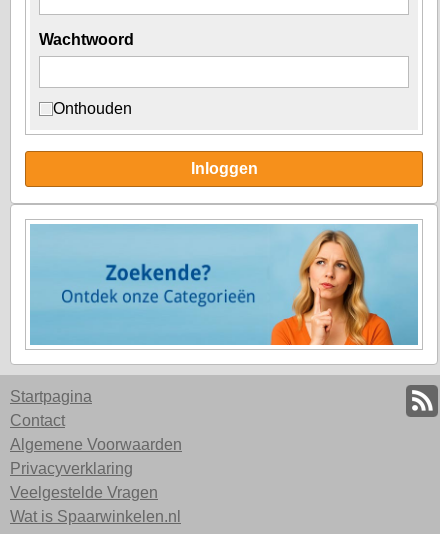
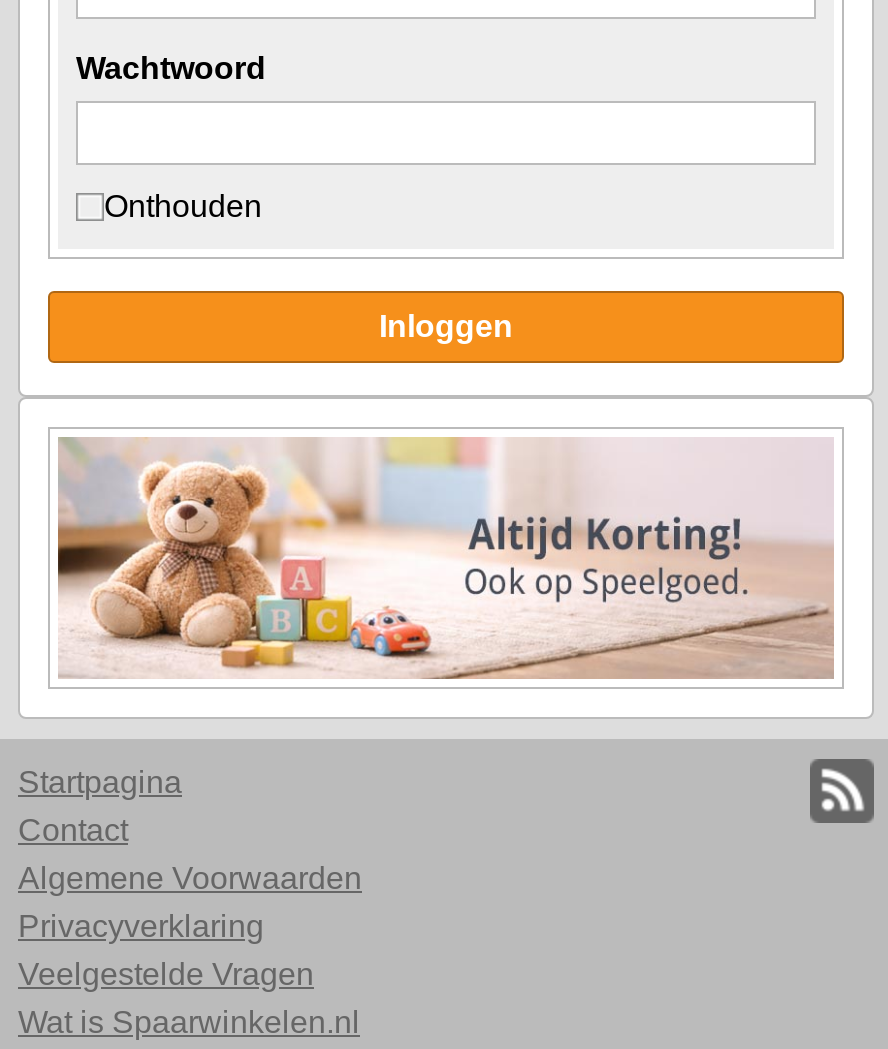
- [image]
+ [image]
